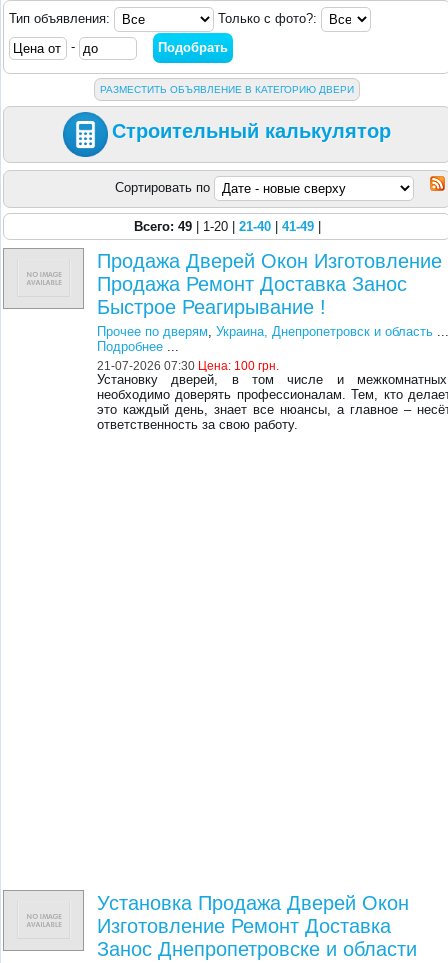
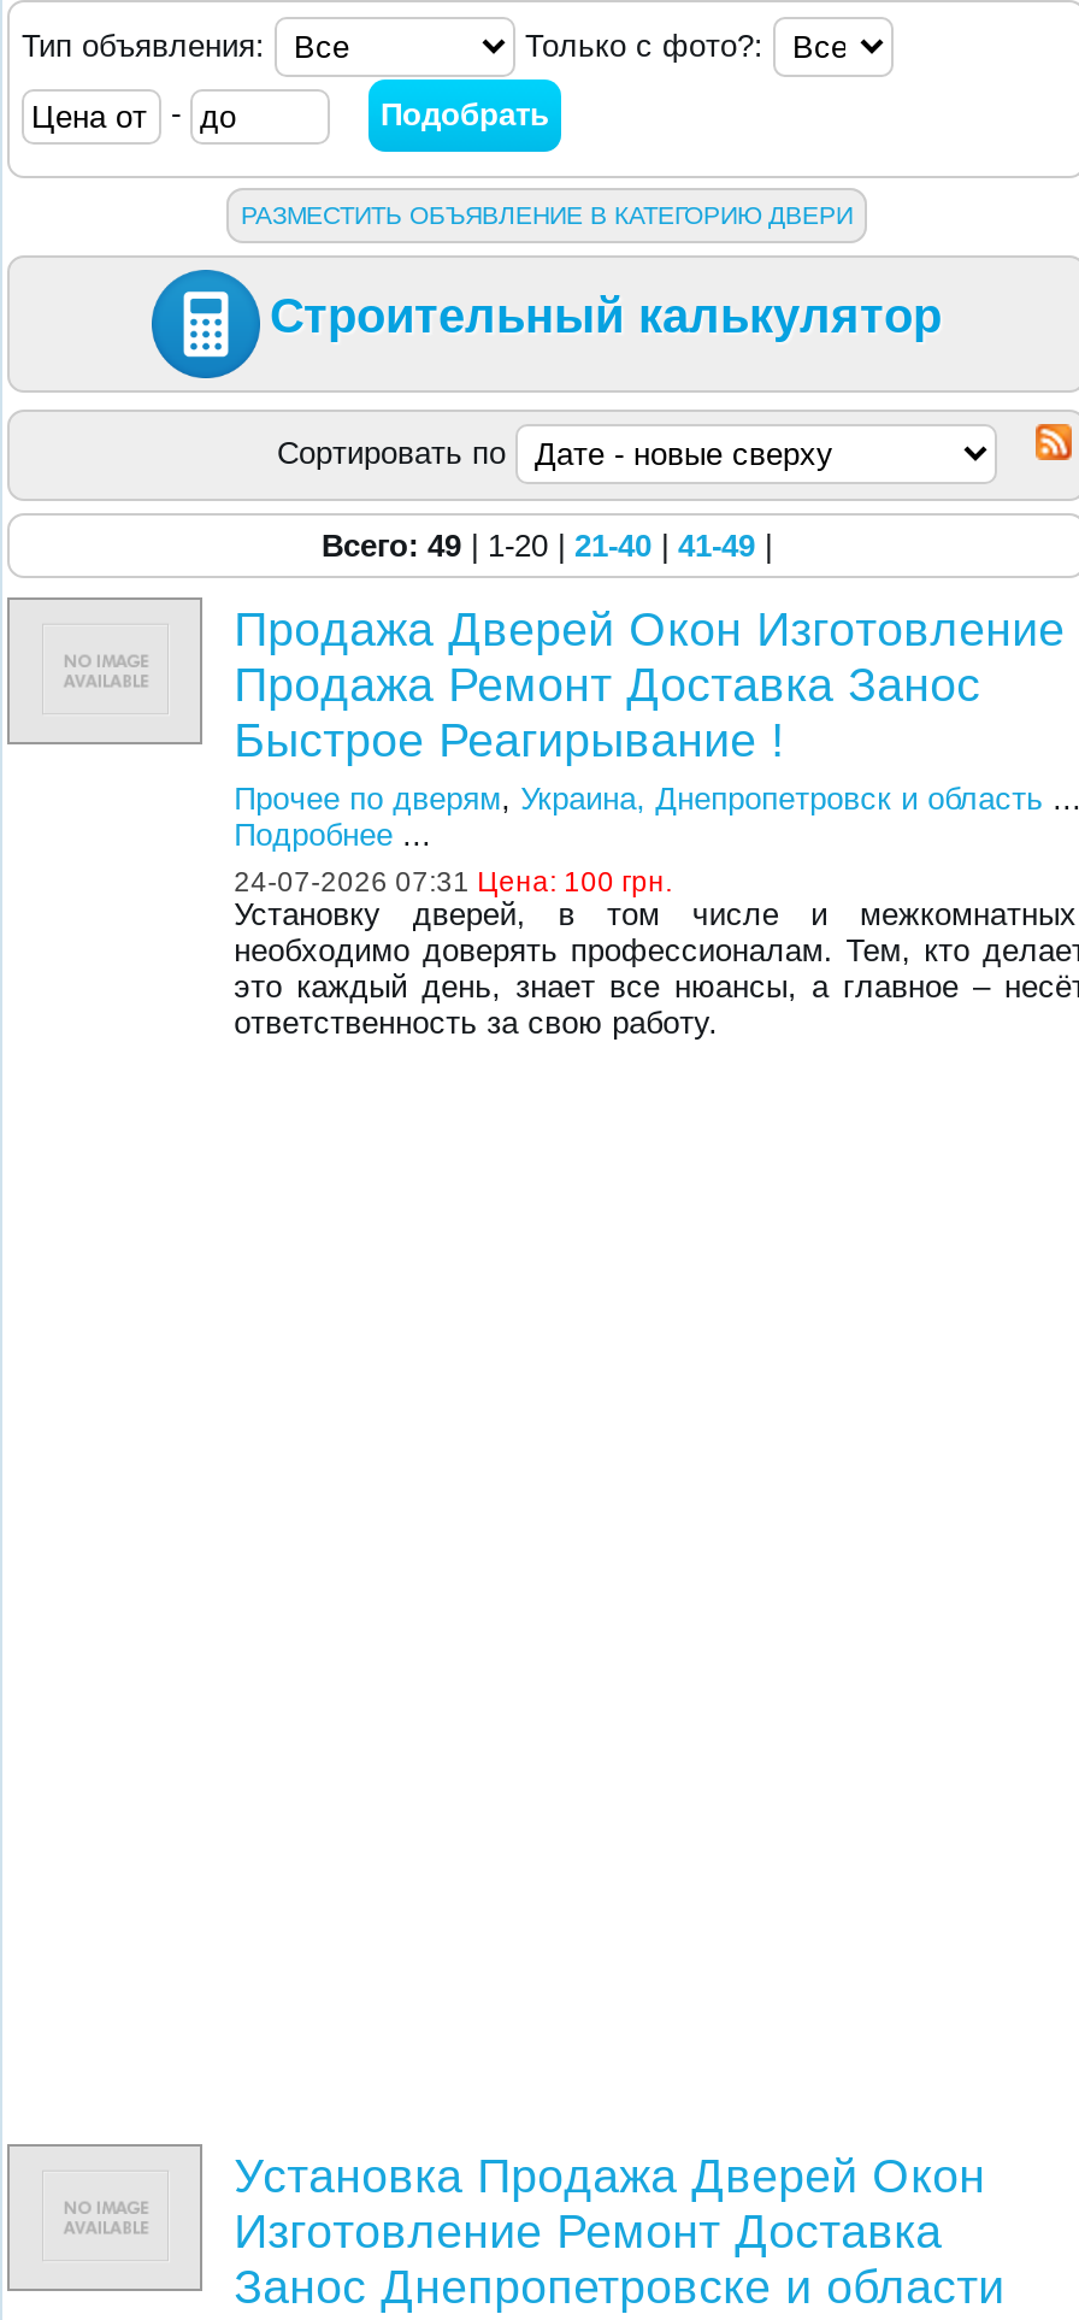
- 21-07-2026 07:30 Цена: 100 грн.
+ 24-07-2026 07:31 Цена: 100 грн.
